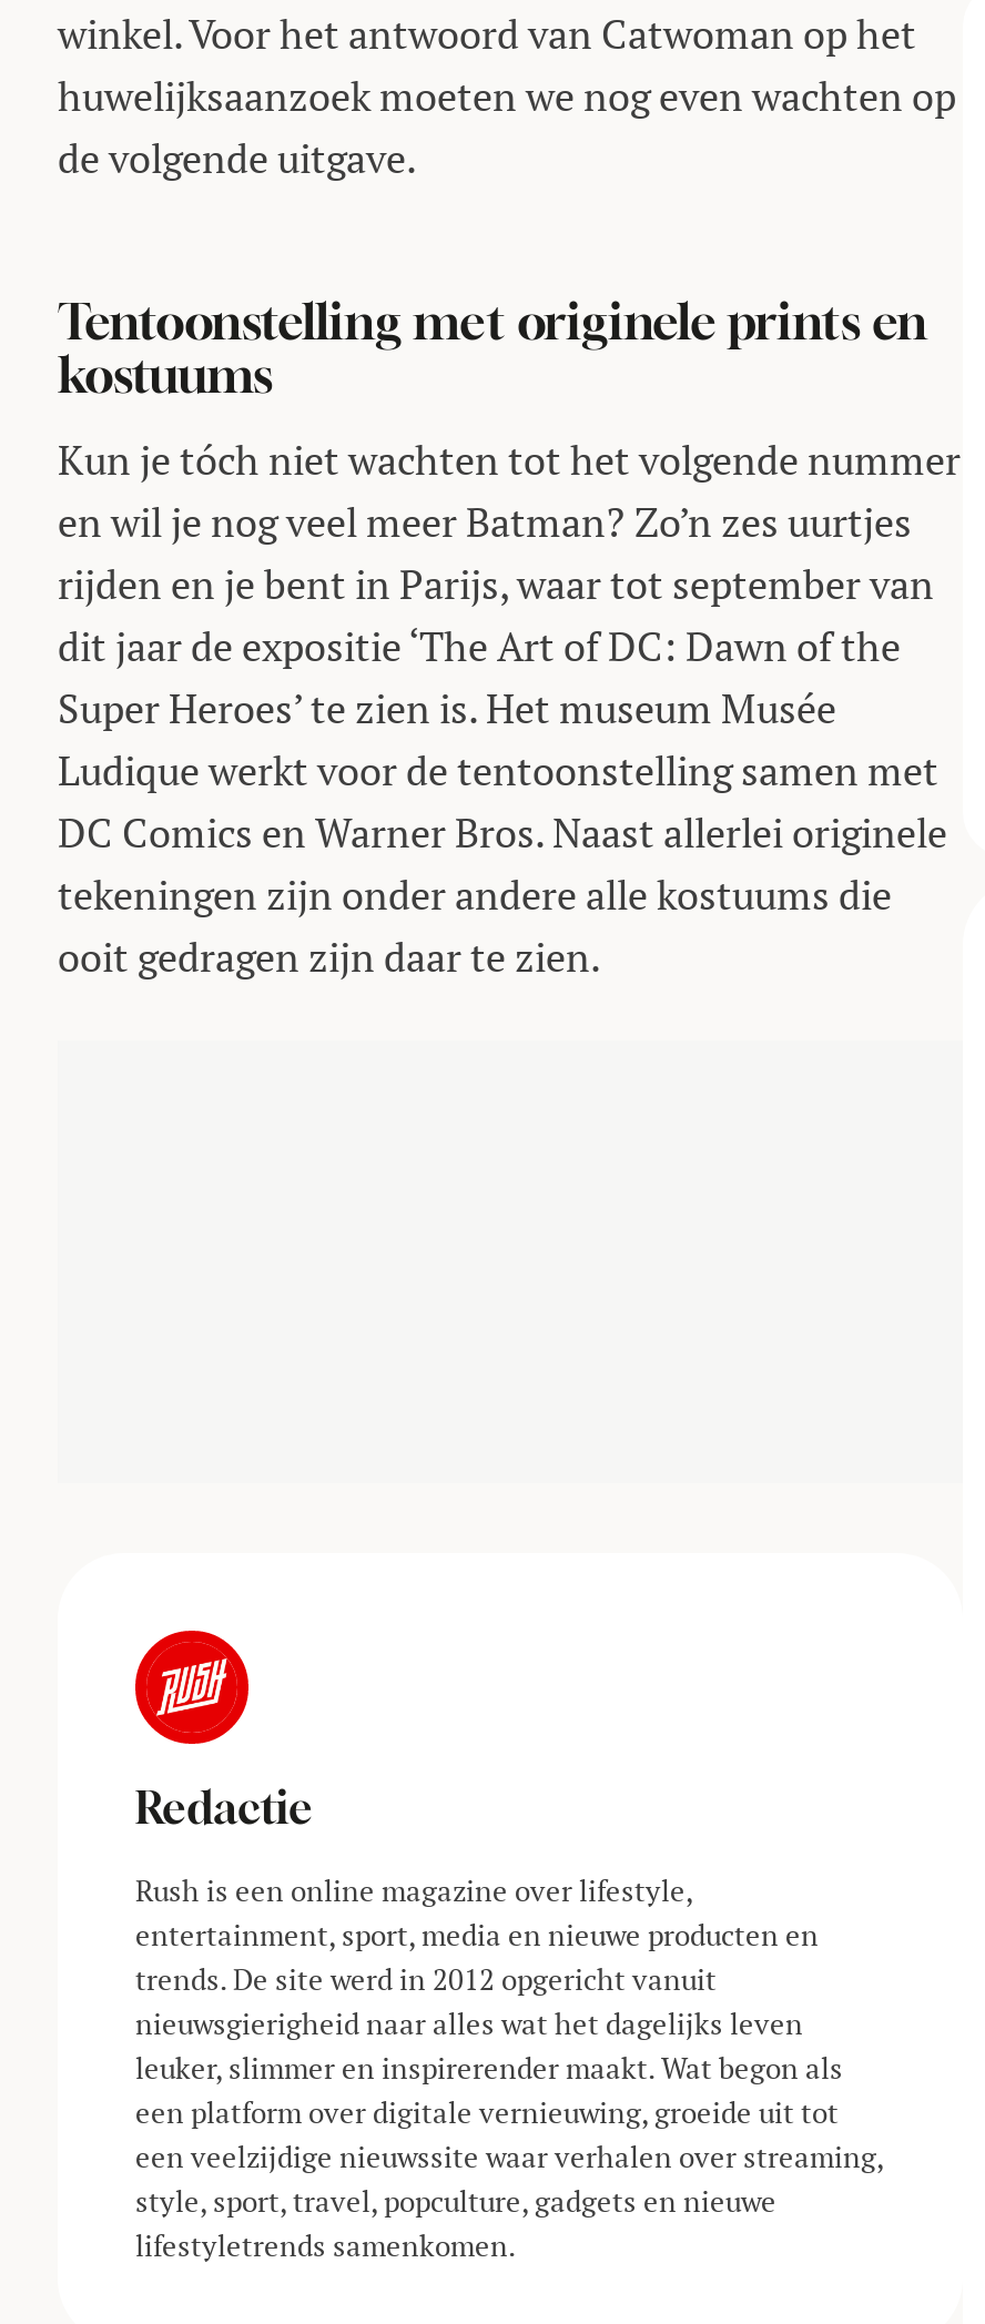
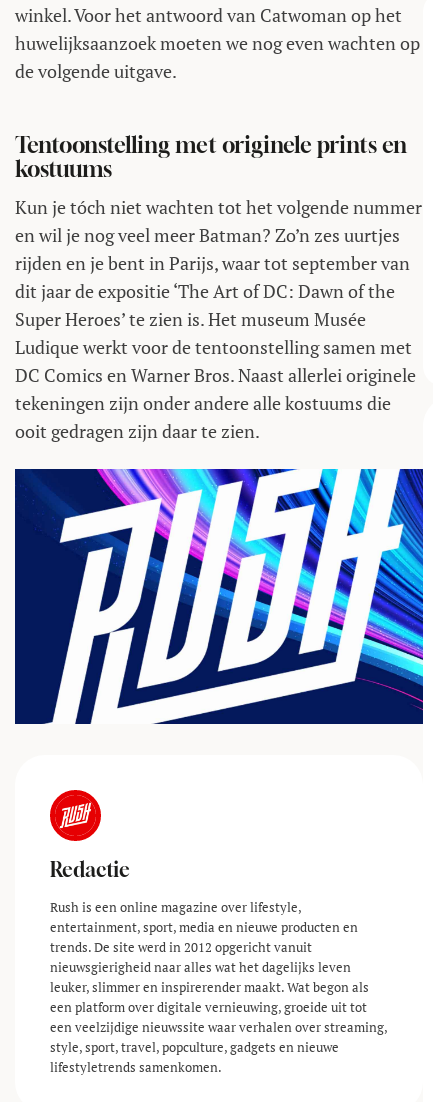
+ [image]
